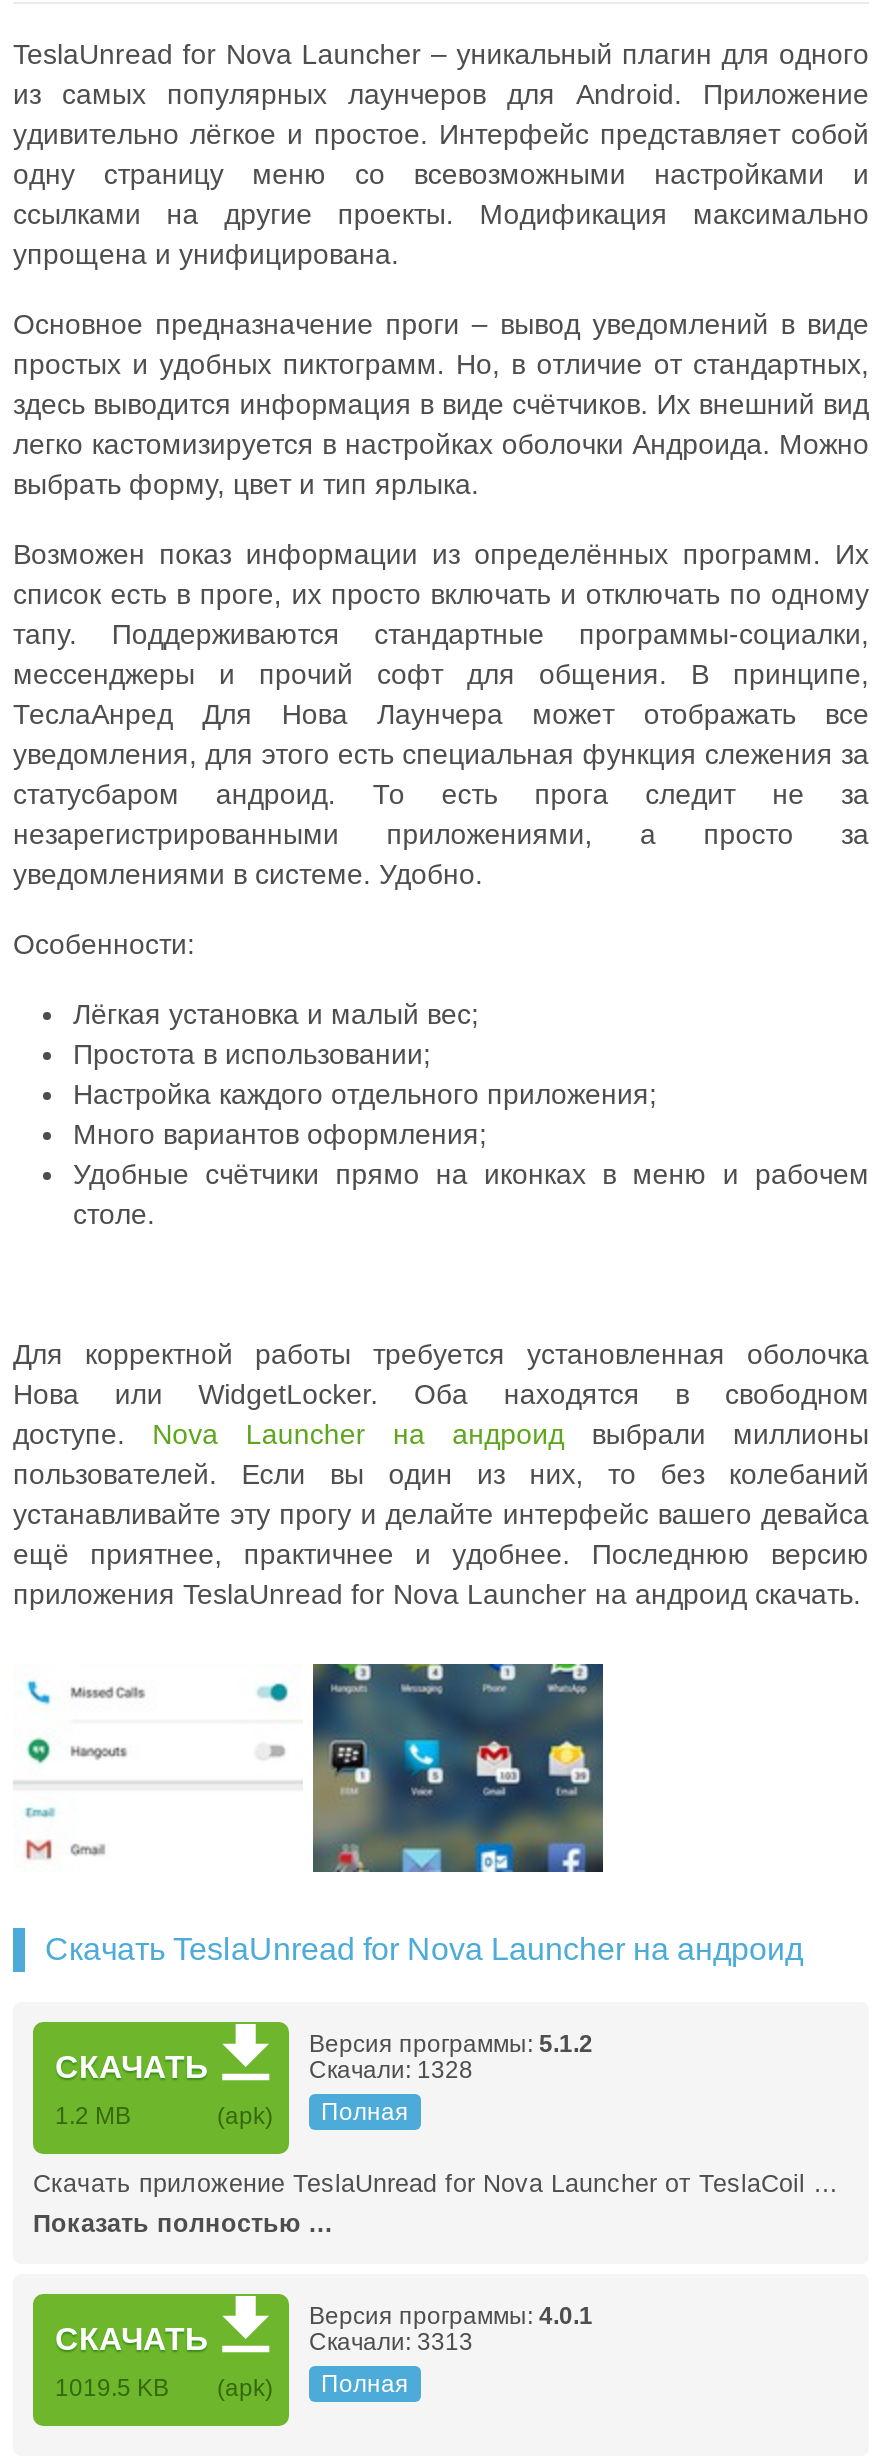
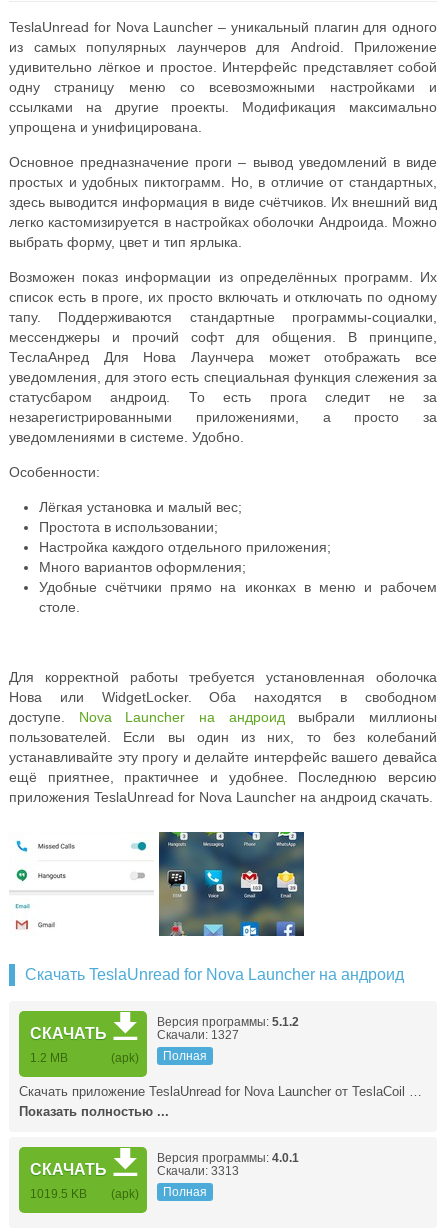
- Скачали: 1328
+ Скачали: 1327
